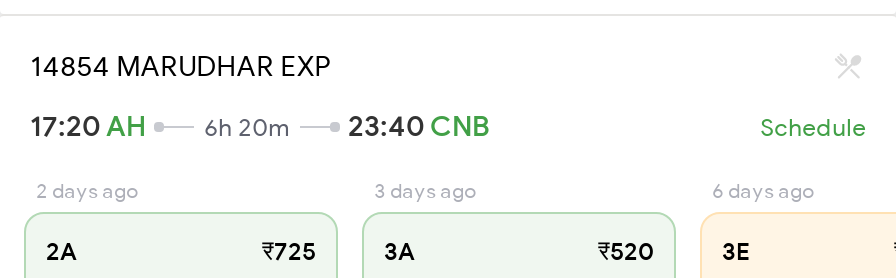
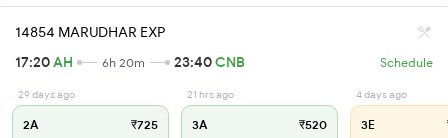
- 2 days ago
+ 29 days ago

- 3 days ago
+ 21 hrs ago

- 6 days ago
+ 4 days ago
